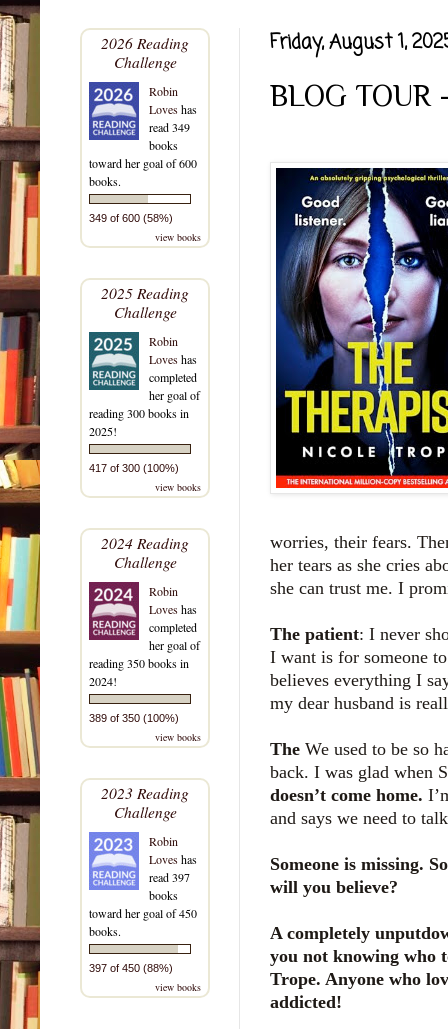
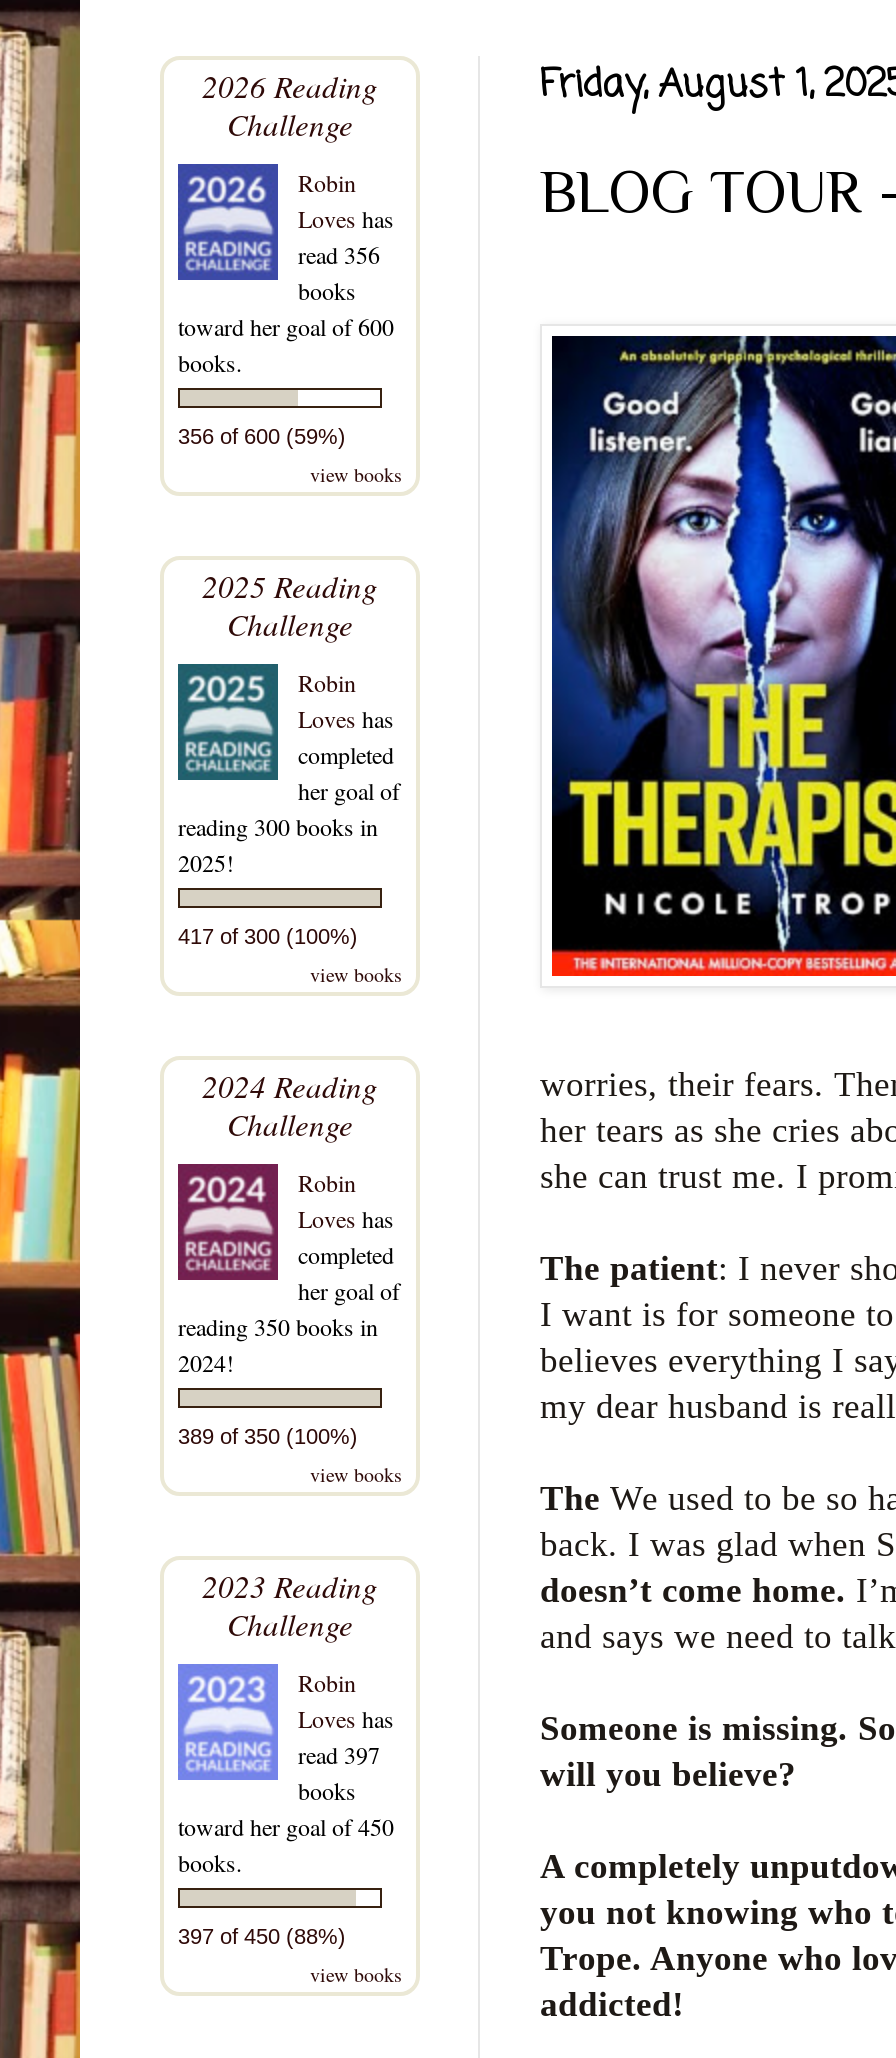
- read 349
+ read 356

- 349 of 600 (58%)
+ 356 of 600 (59%)
